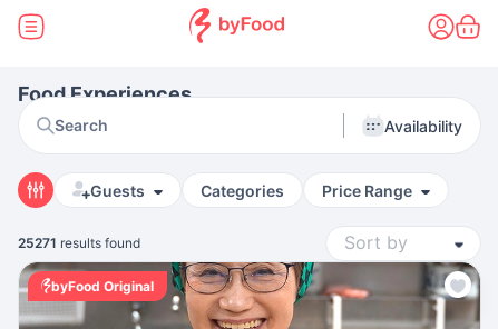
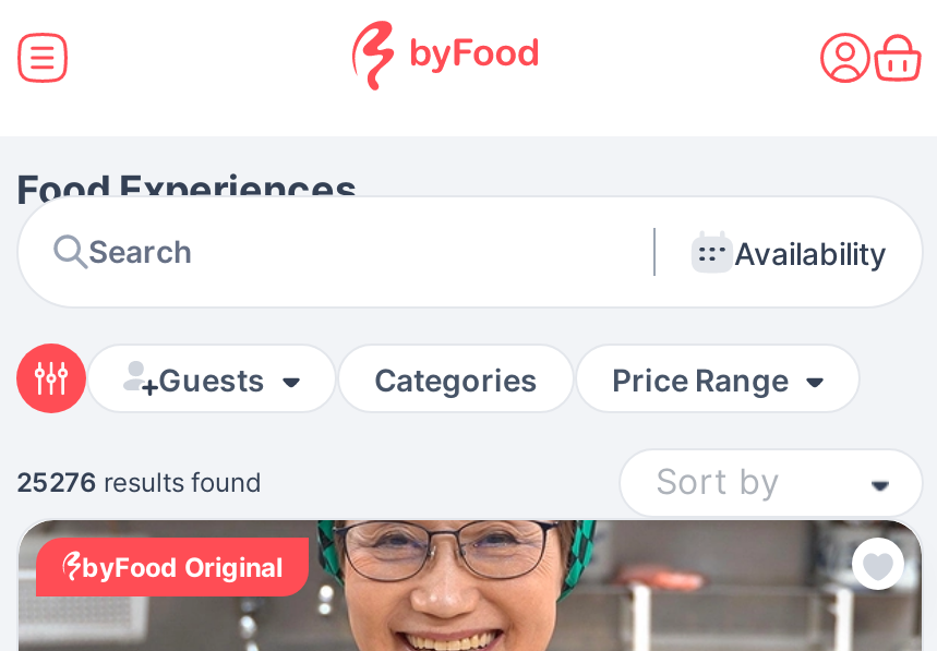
- 25271 results found
+ 25276 results found
